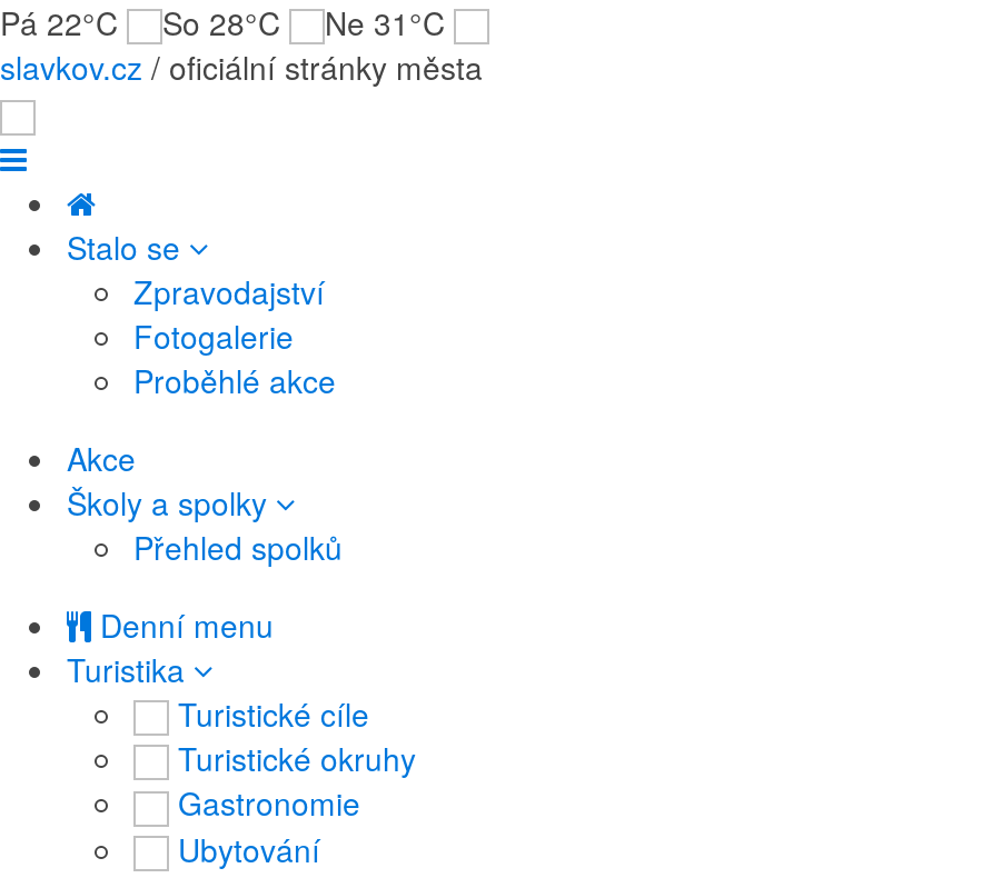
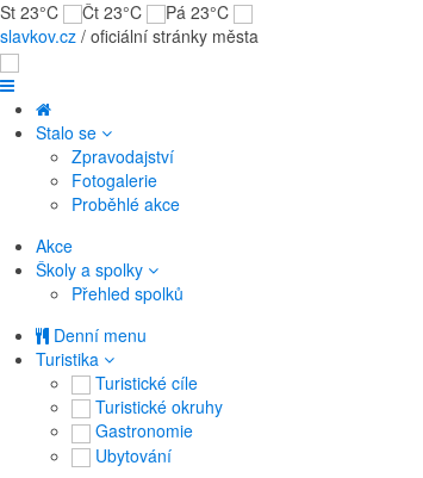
- Pá 22°C
- So 28°C
- Ne 31°C
+ St 23°C
+ Čt 23°C
+ Pá 23°C
